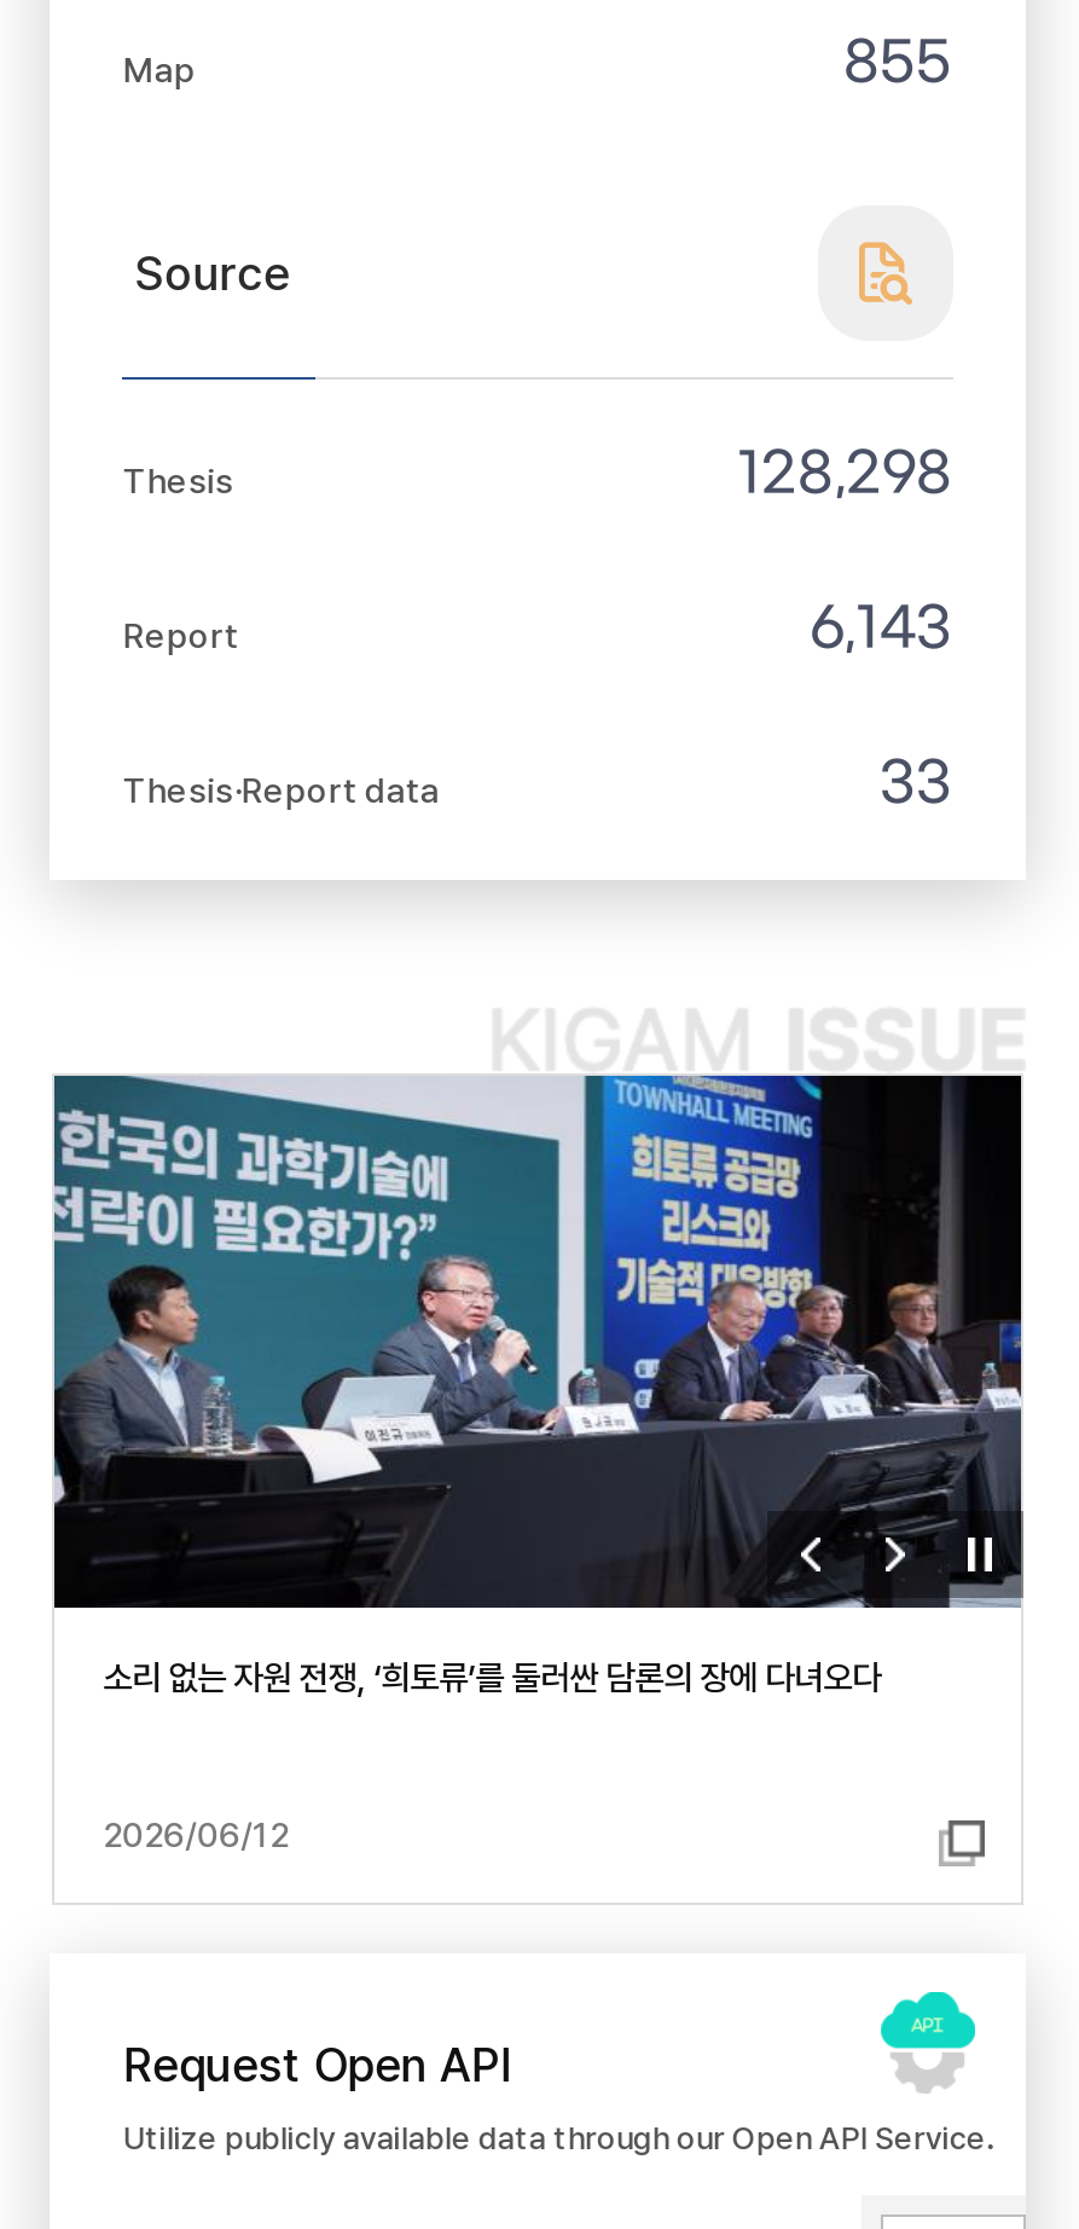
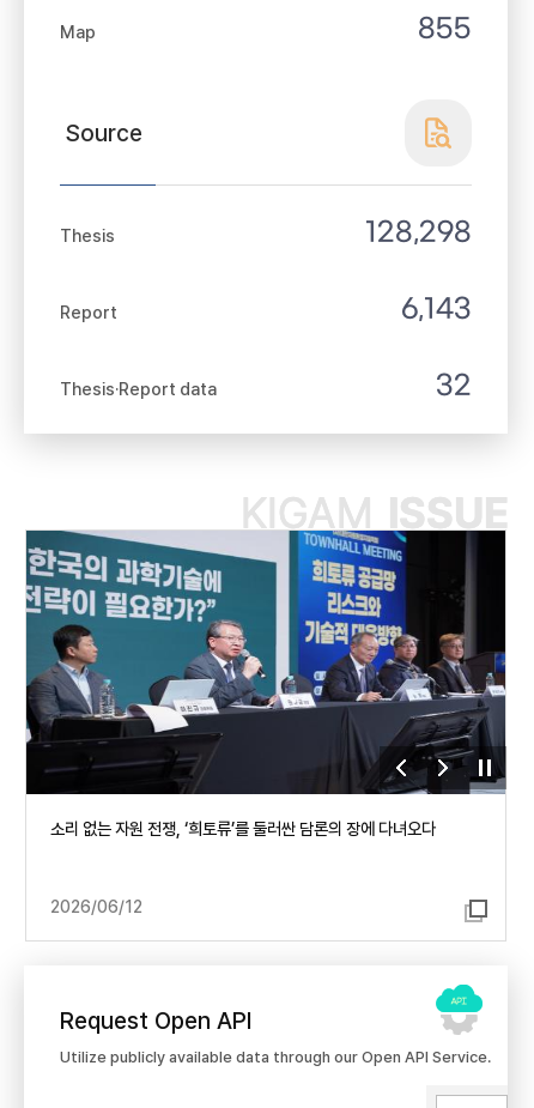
- 33
+ 32
